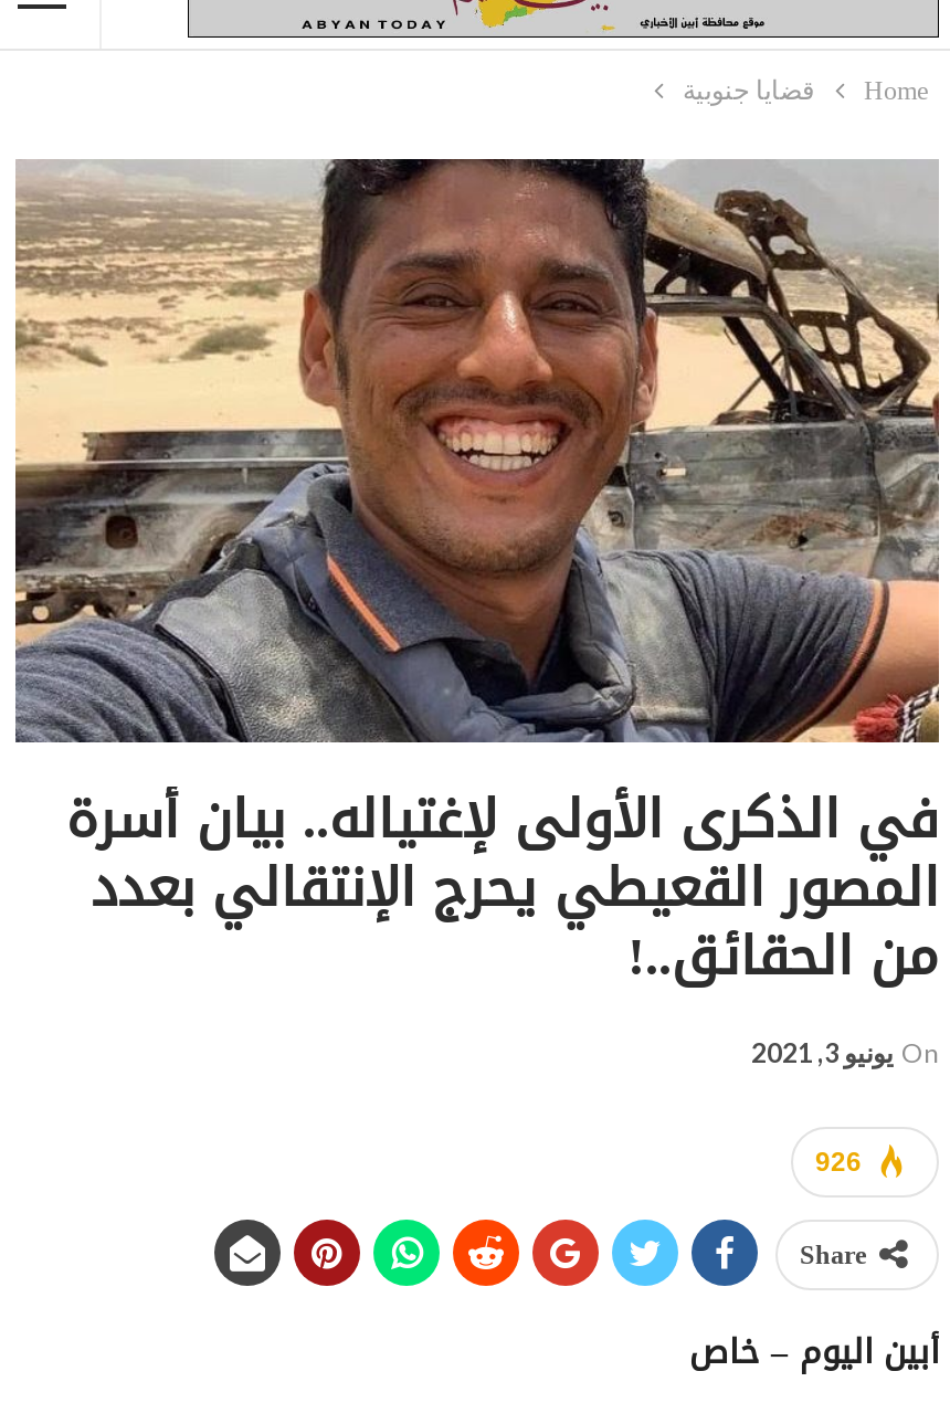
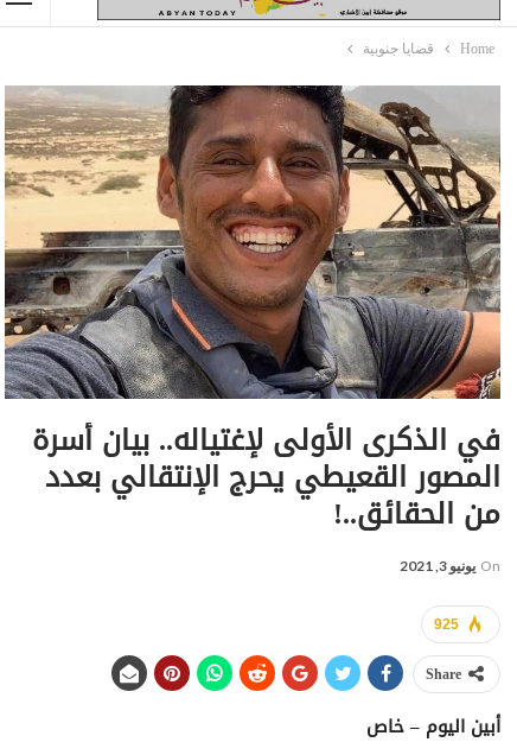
- 926
+ 925
